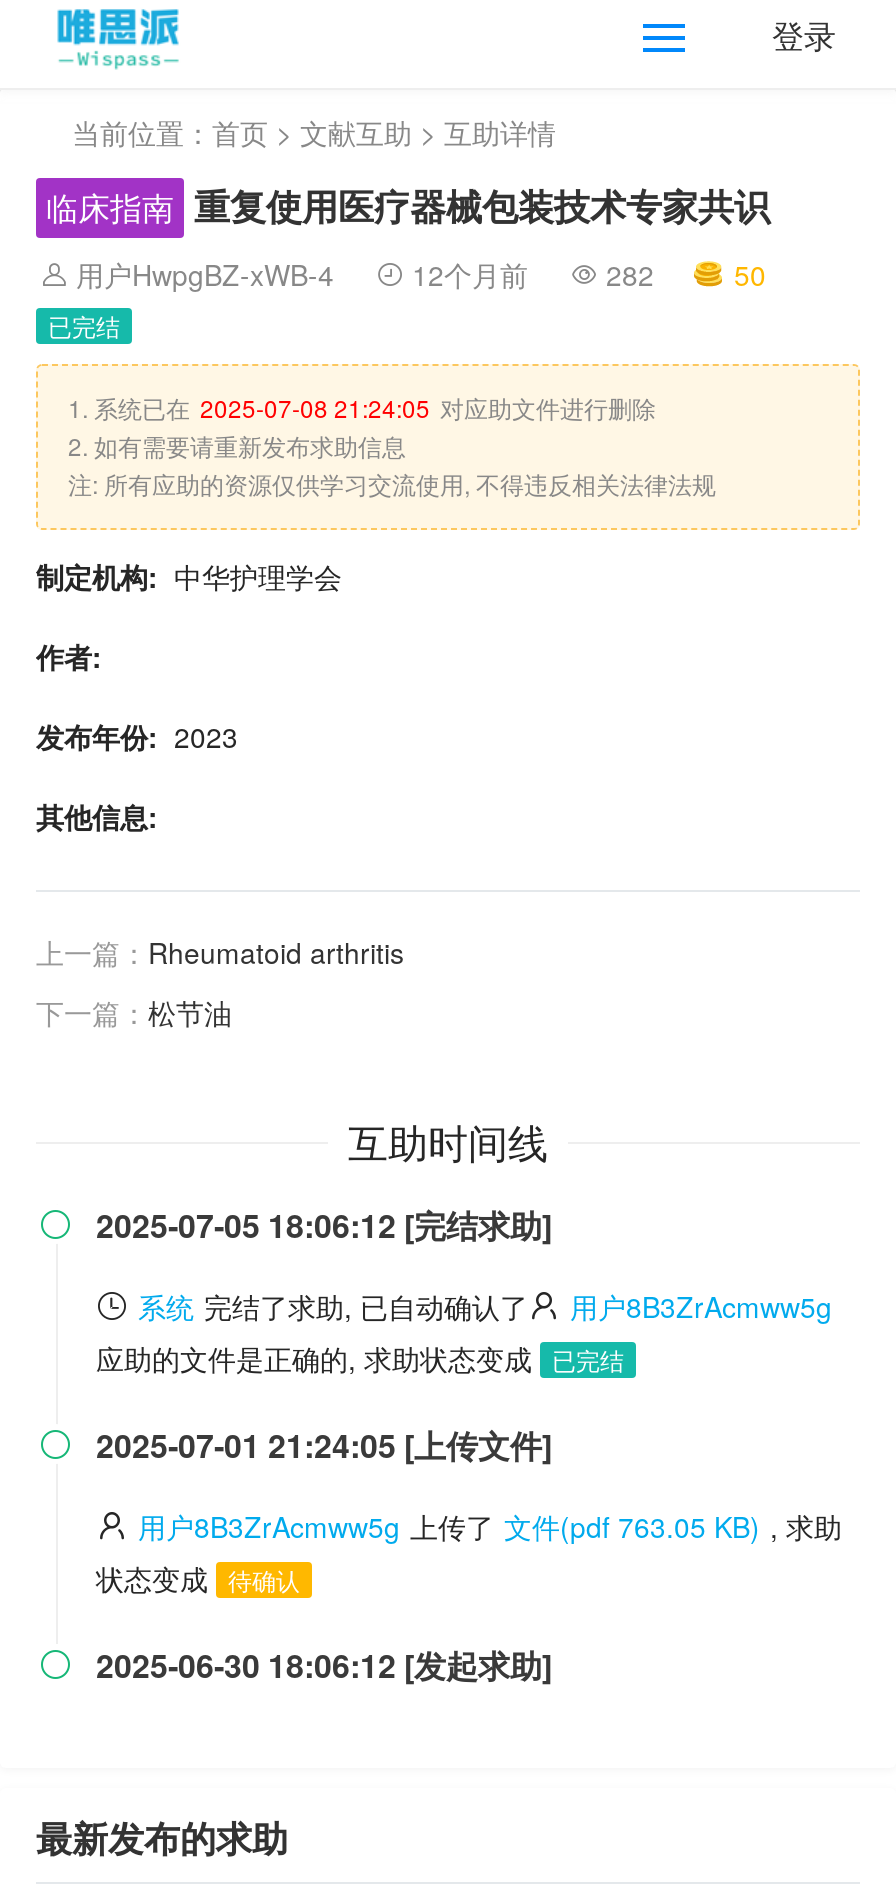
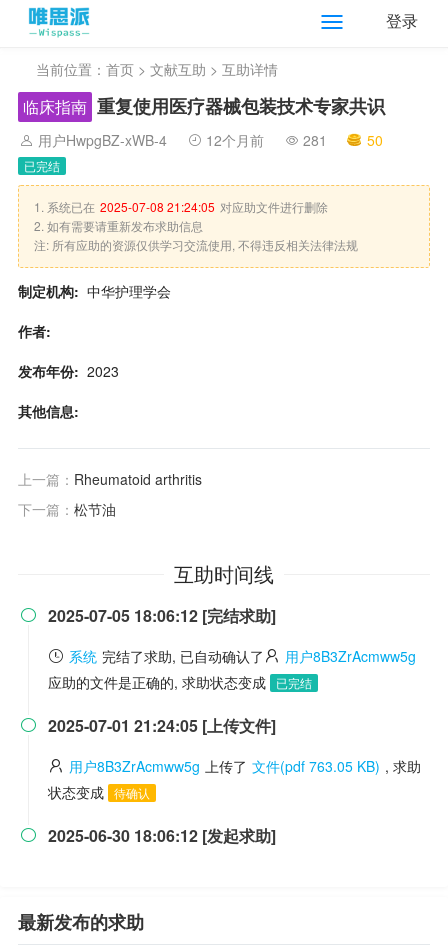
- 用户HwpgBZ-xWB-4 12个月前 282 50
+ 用户HwpgBZ-xWB-4 12个月前 281 50
